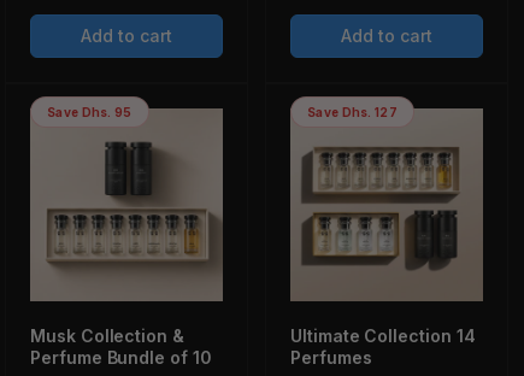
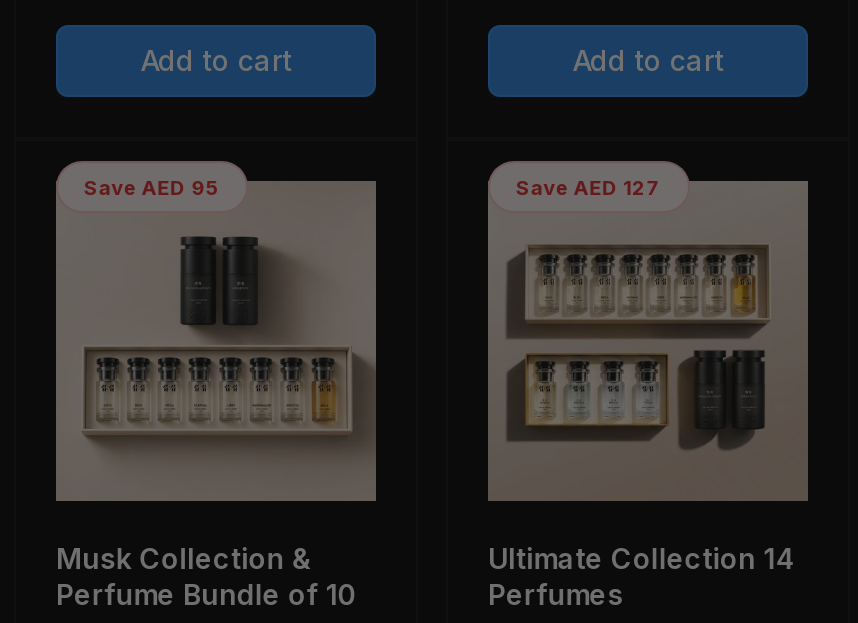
- Save Dhs. 95
+ Save AED 95

- Save Dhs. 127
+ Save AED 127
